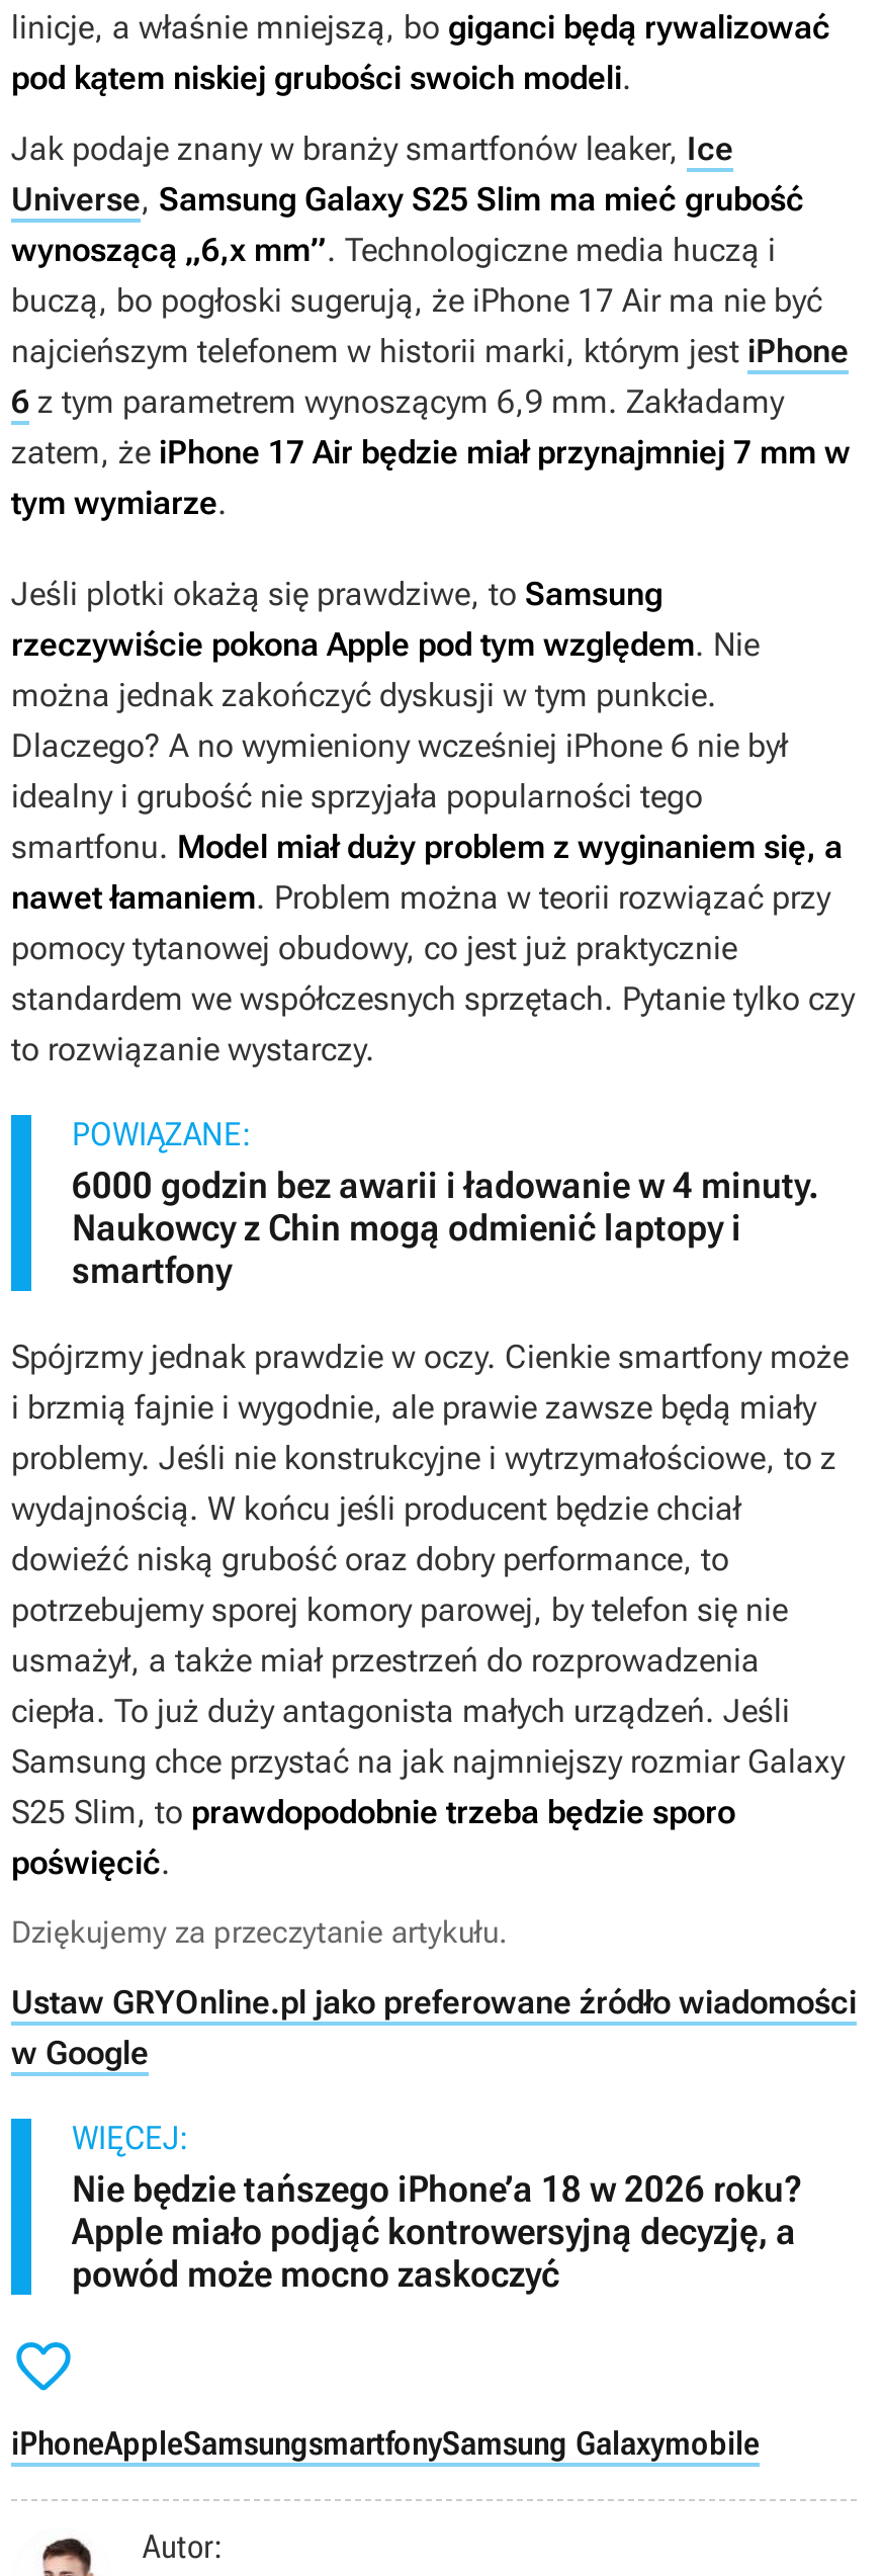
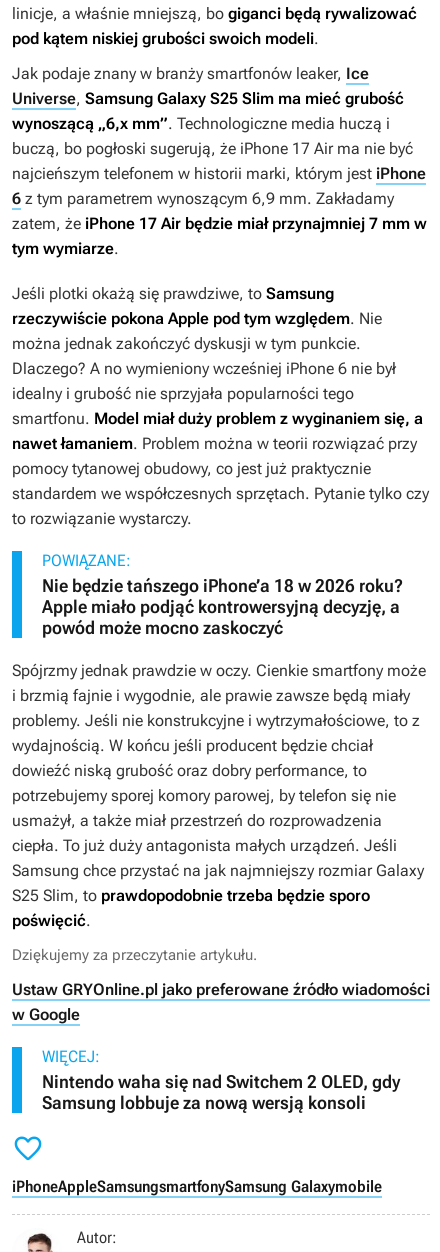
- 6000 godzin bez awarii i ładowanie w 4 minuty.
- Naukowcy z Chin mogą odmienić laptopy i
- smartfony

moved up: Nie będzie tańszego iPhone’a 18 w 2026 roku? | Apple miało podjąć kontrowersyjną decyzję, a | powód może mocno zaskoczyć

+ Nintendo waha się nad Switchem 2 OLED, gdy
+ Samsung lobbuje za nową wersją konsoli
